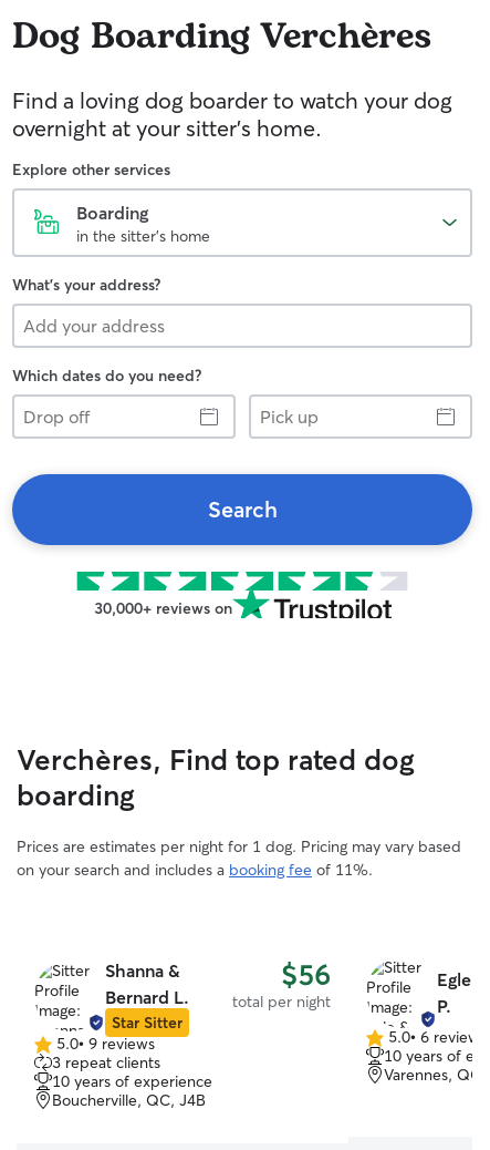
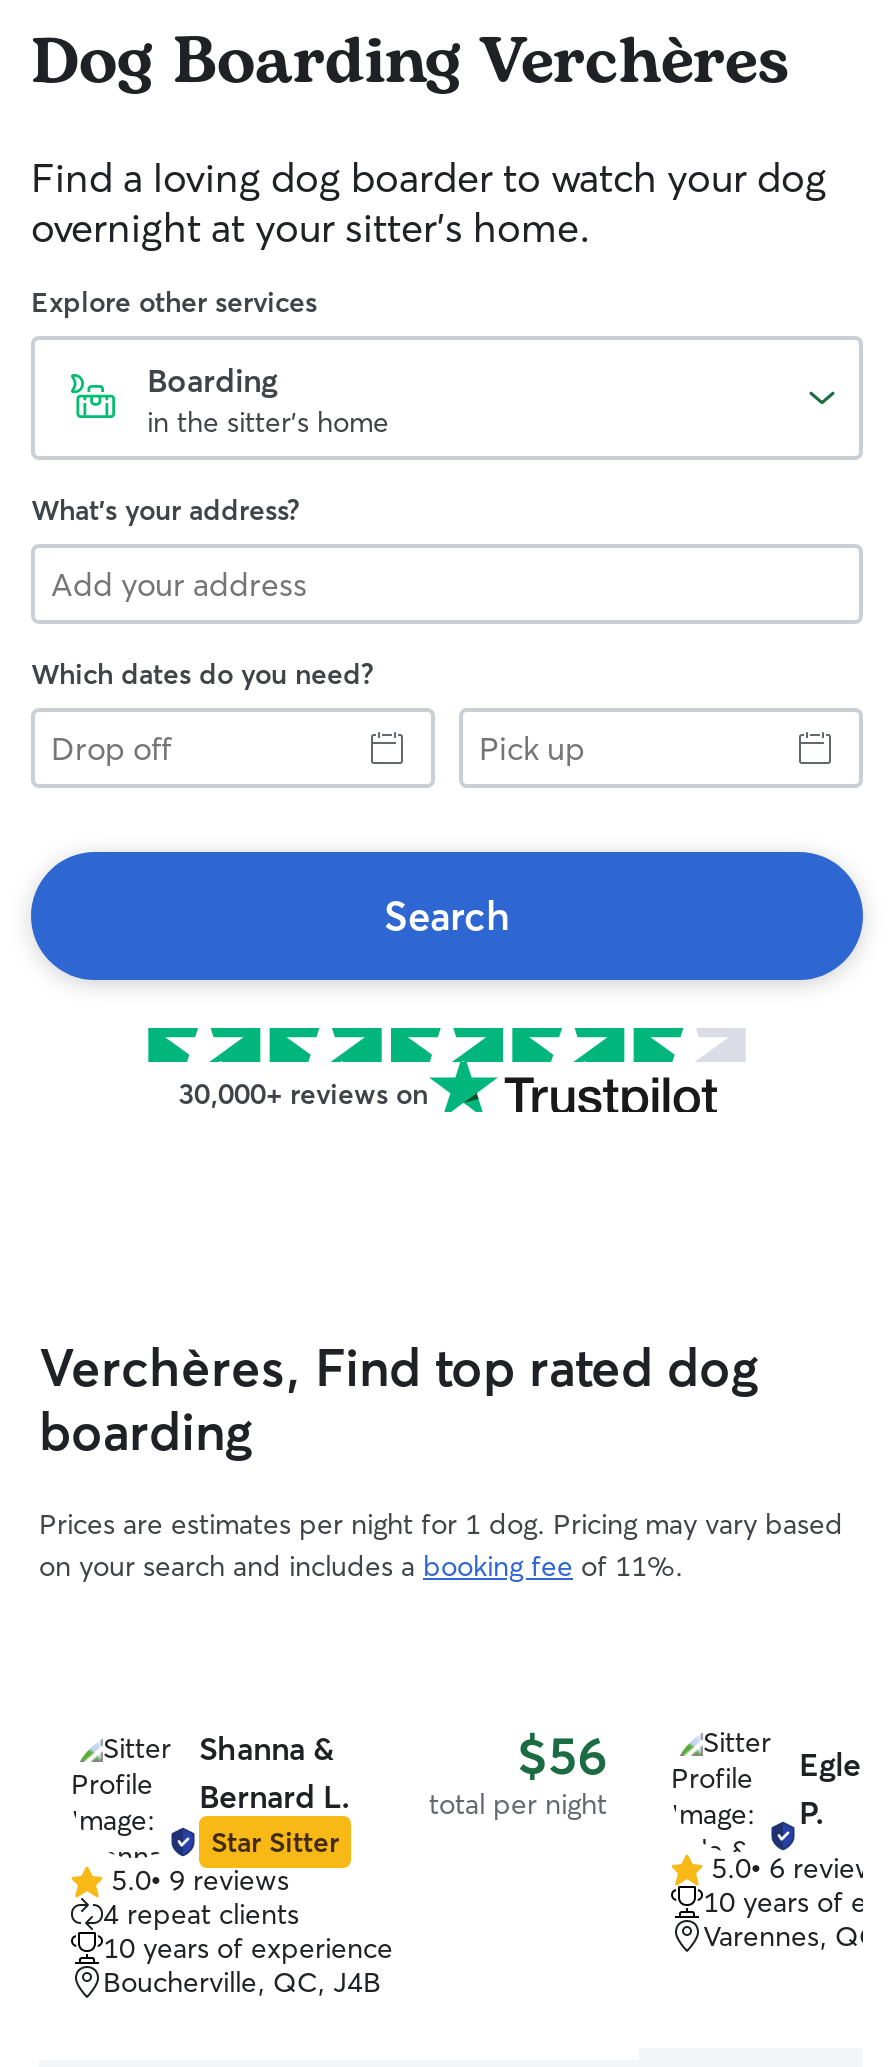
- 3 repeat clients
+ 4 repeat clients
